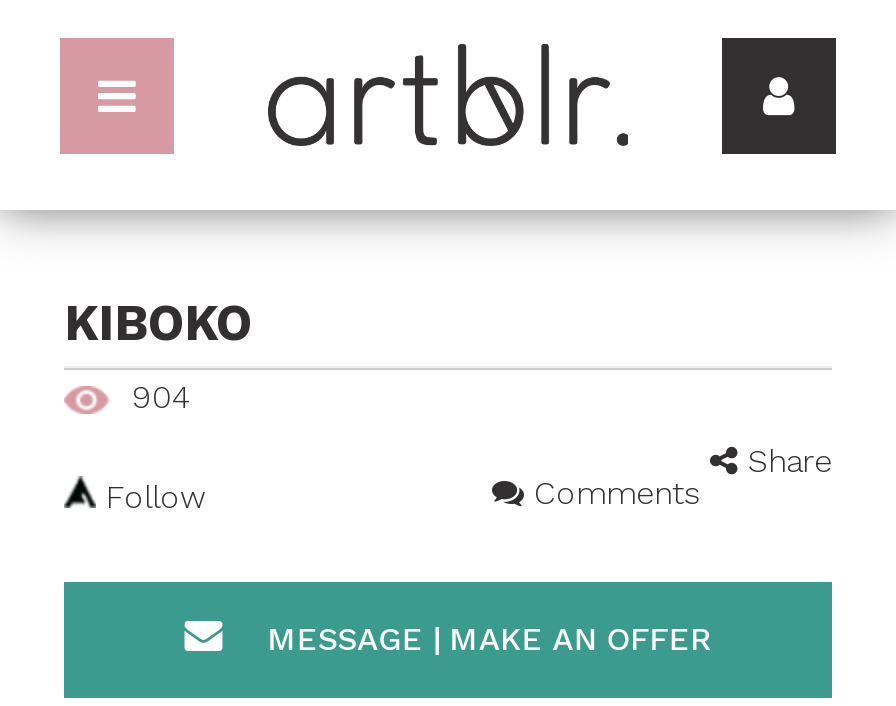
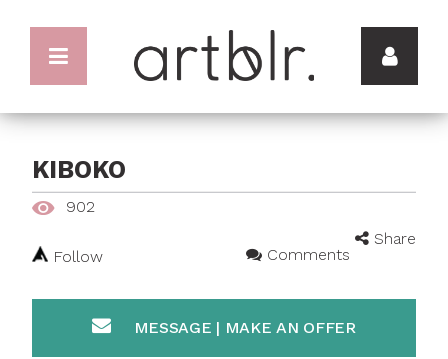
- 904
+ 902
